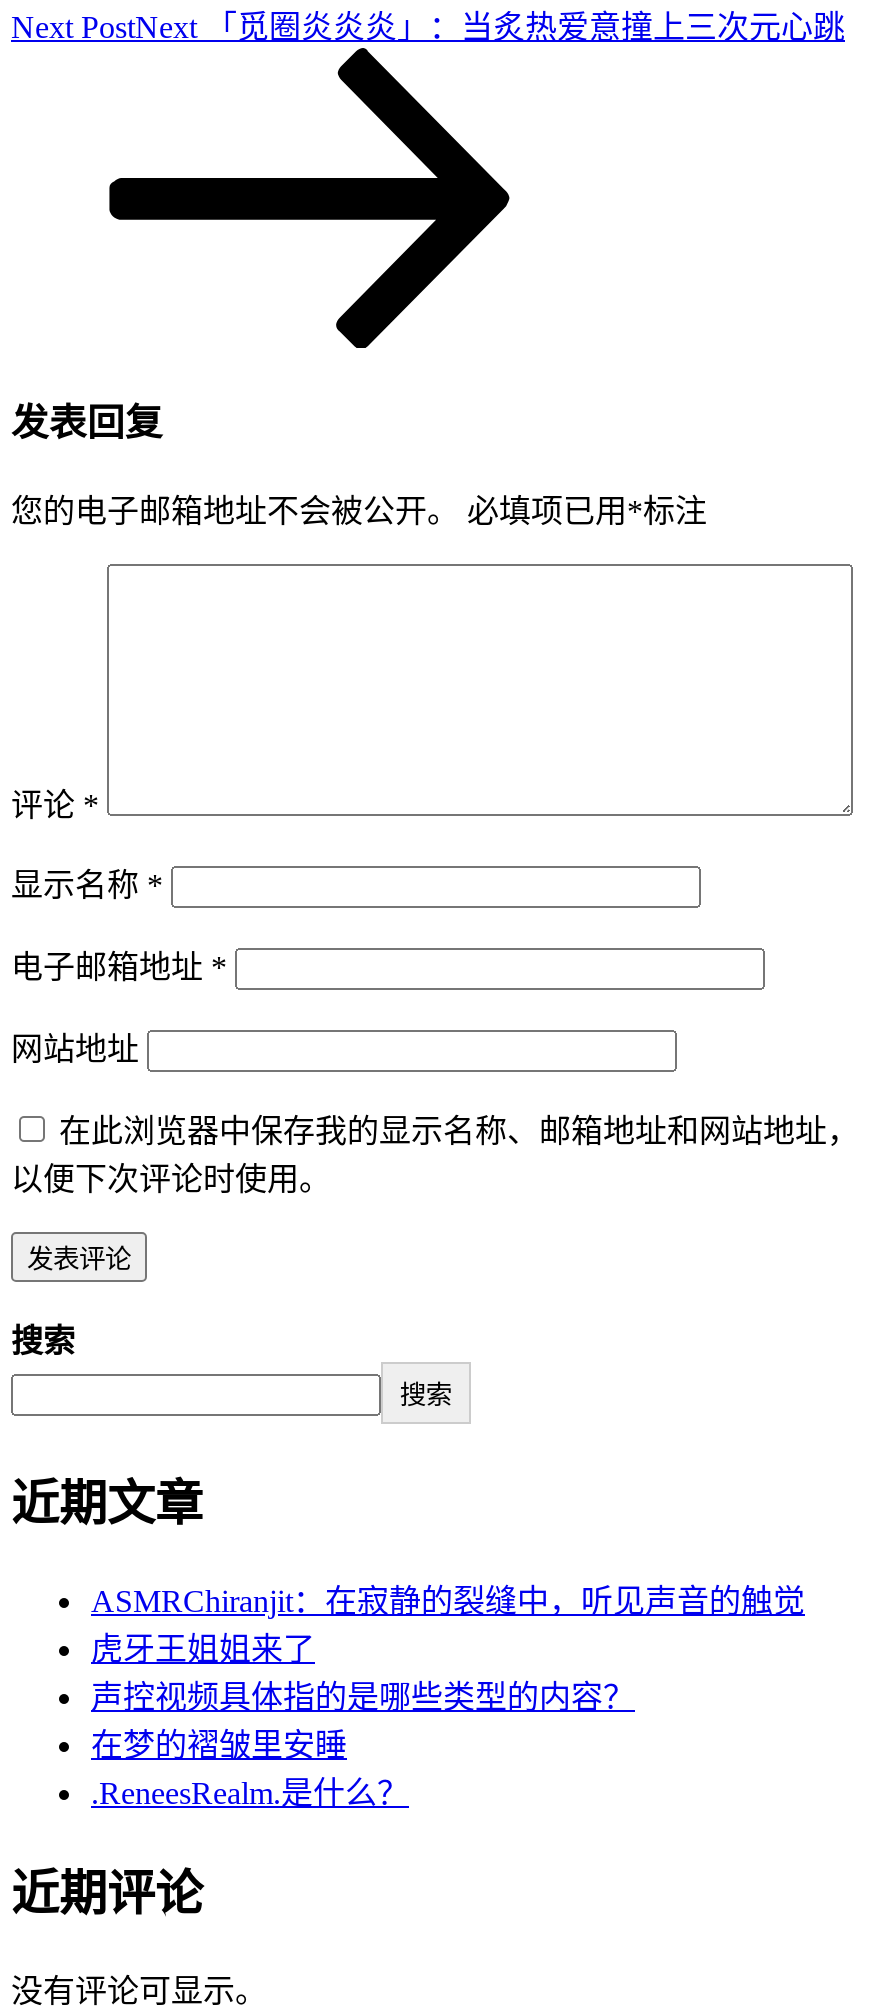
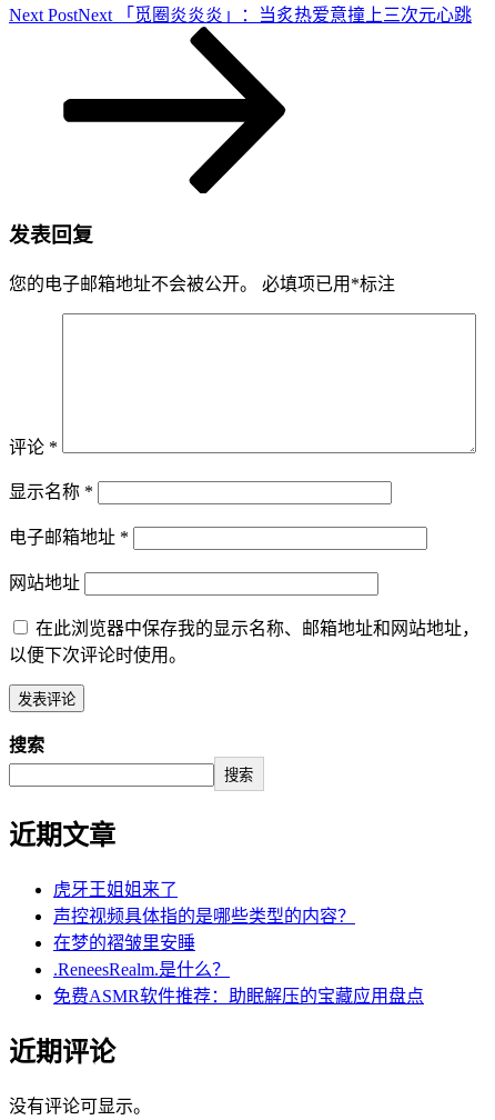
- ASMRChiranjit：在寂静的裂缝中，听见声音的触觉

moved up: 虎牙王姐姐来了 | 声控视频具体指的是哪些类型的内容？ | 在梦的褶皱里安睡 | .ReneesRealm.是什么？

+ 免费ASMR软件推荐：助眠解压的宝藏应用盘点
